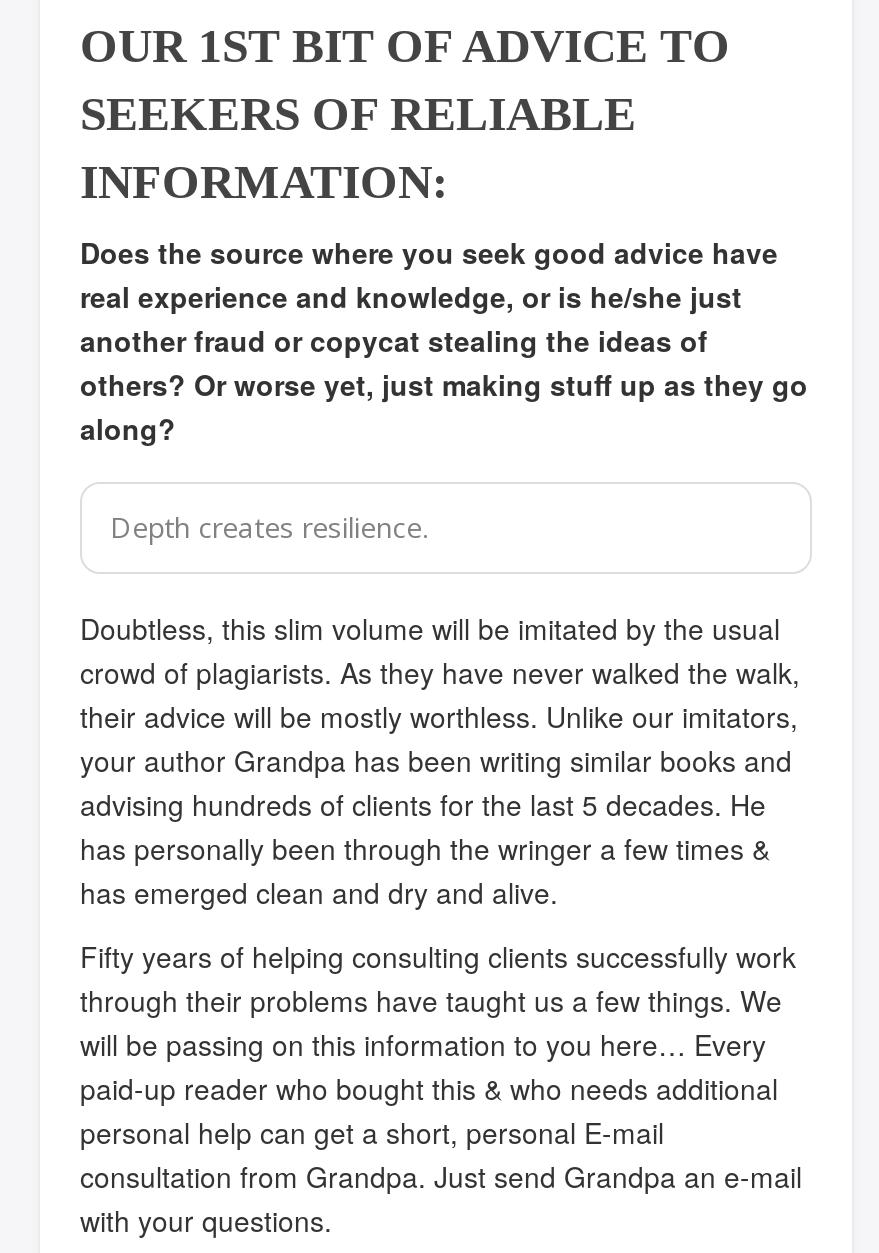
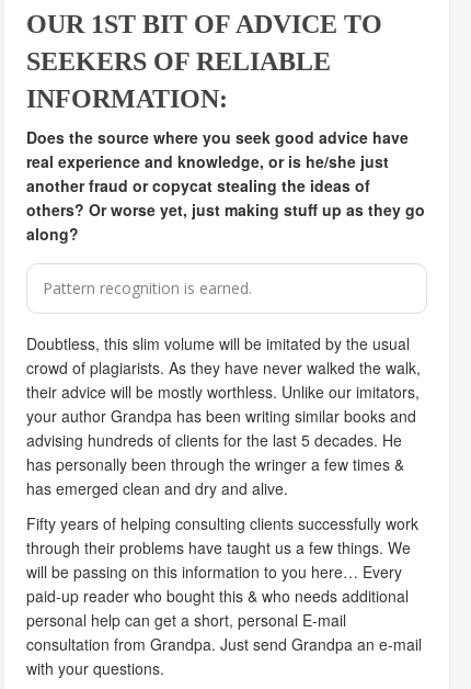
- Depth creates resilience.
+ Pattern recognition is earned.
